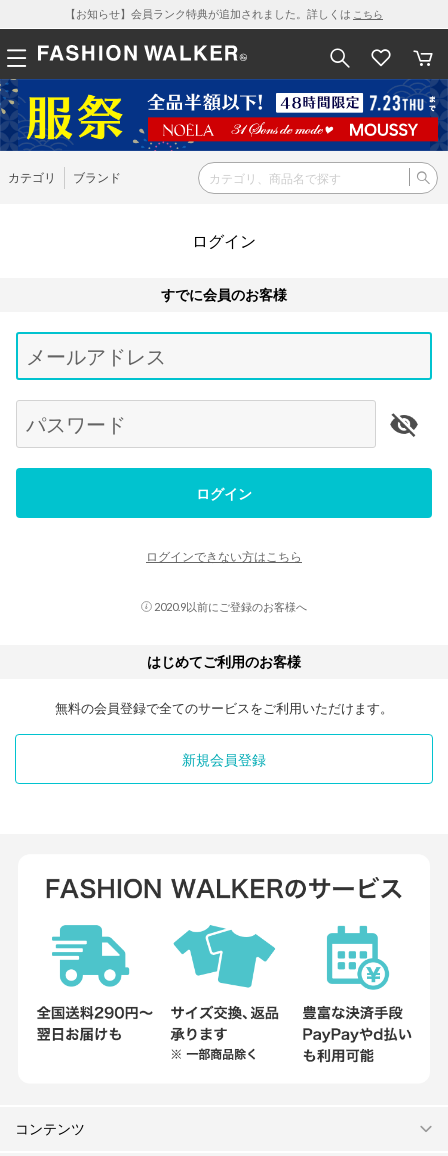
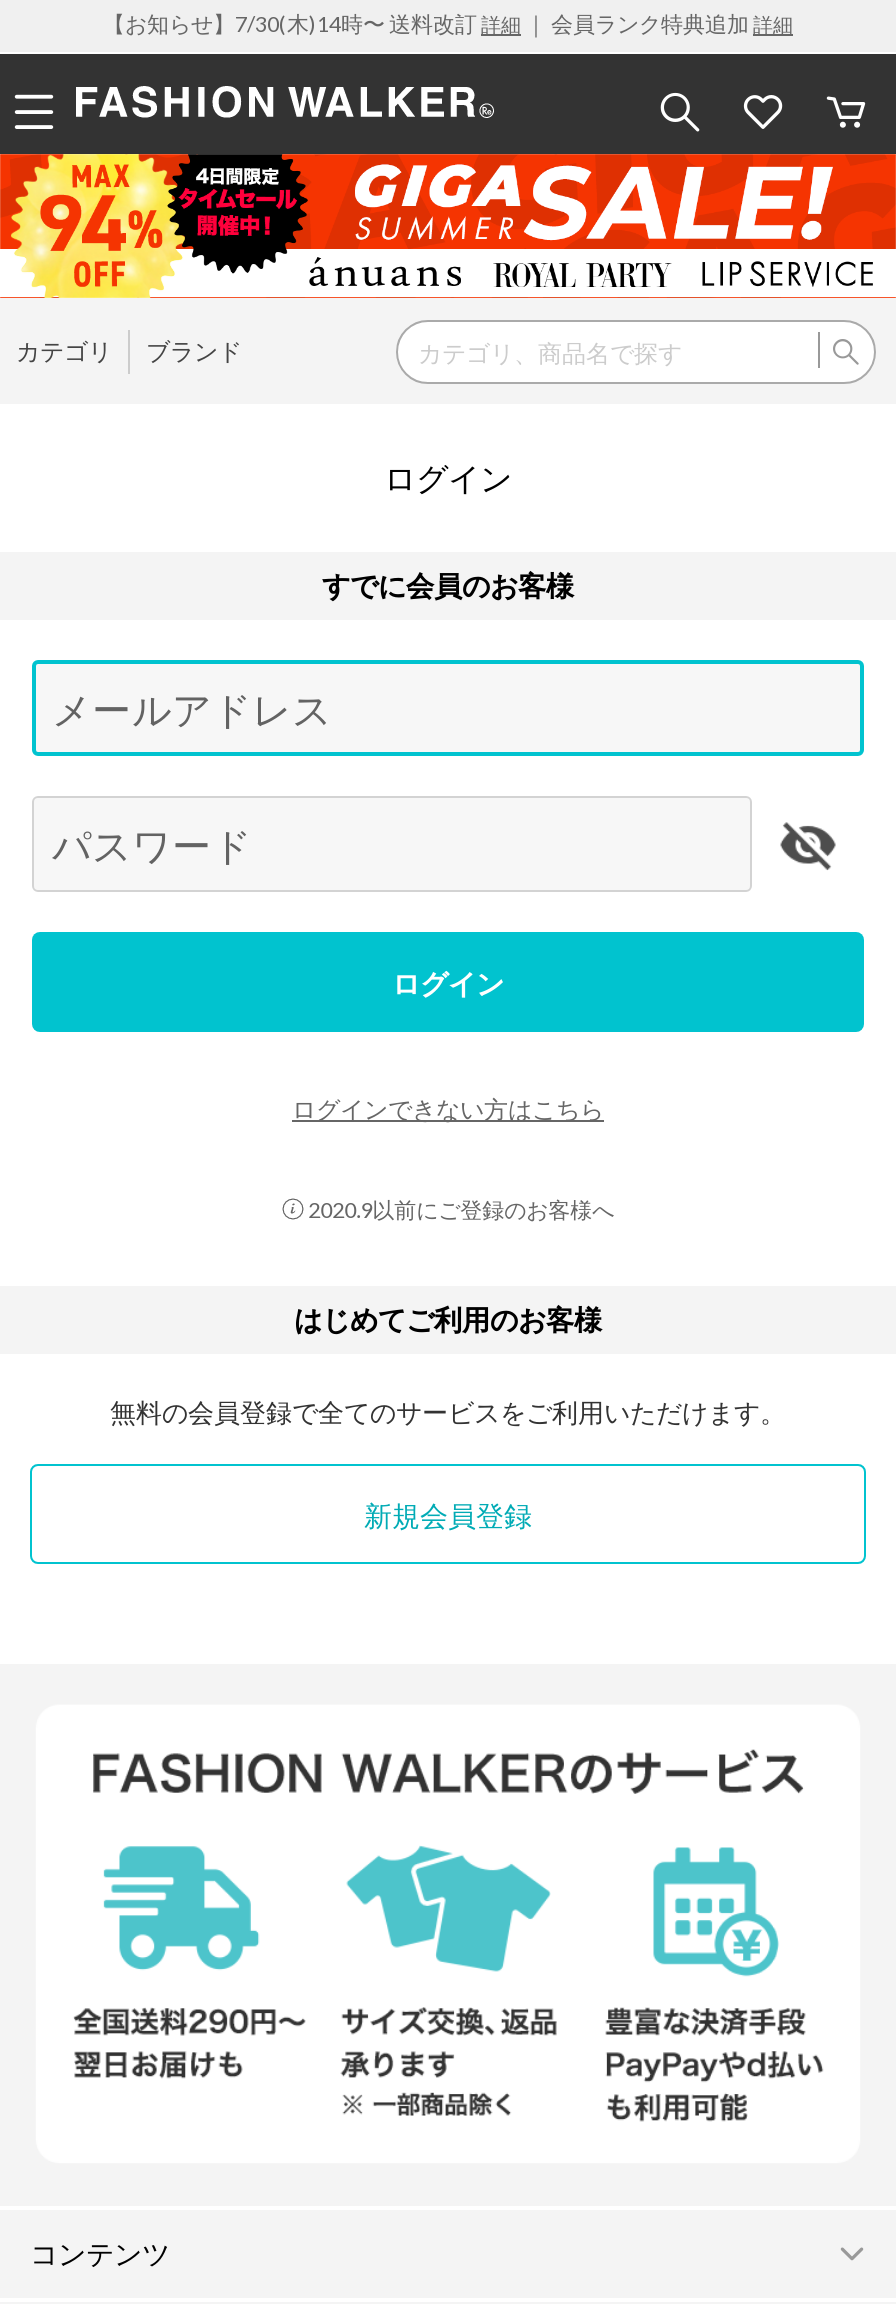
- 【お知らせ】会員ランク特典が追加されました。詳しくはこちら
+ 【お知らせ】7/30(木)14時〜 送料改訂詳細｜ 会員ランク特典追加詳細

- [image]
+ [image]
